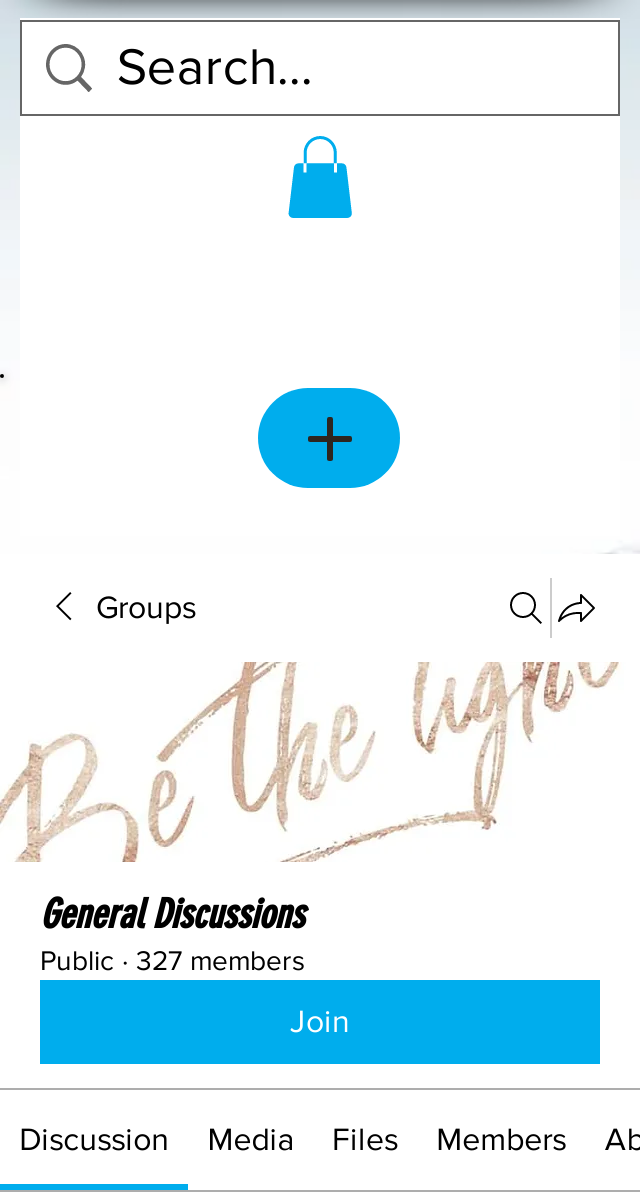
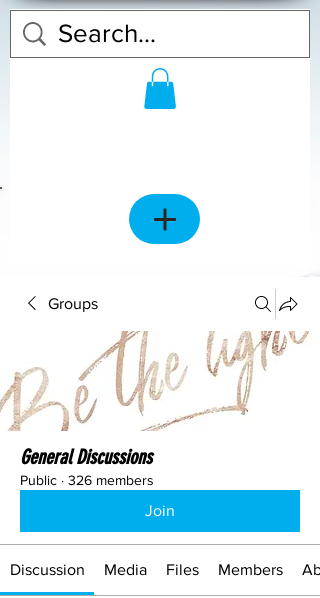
- Public · 327 members
+ Public · 326 members
